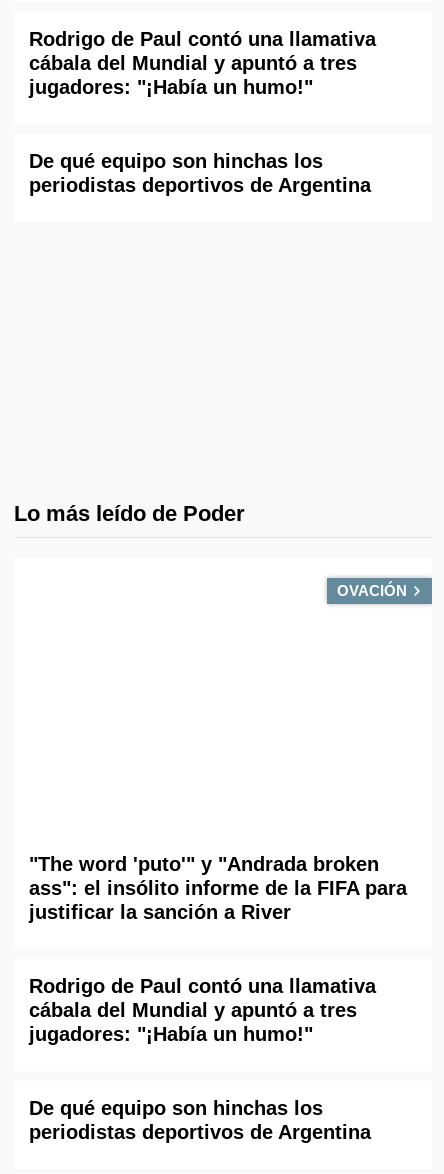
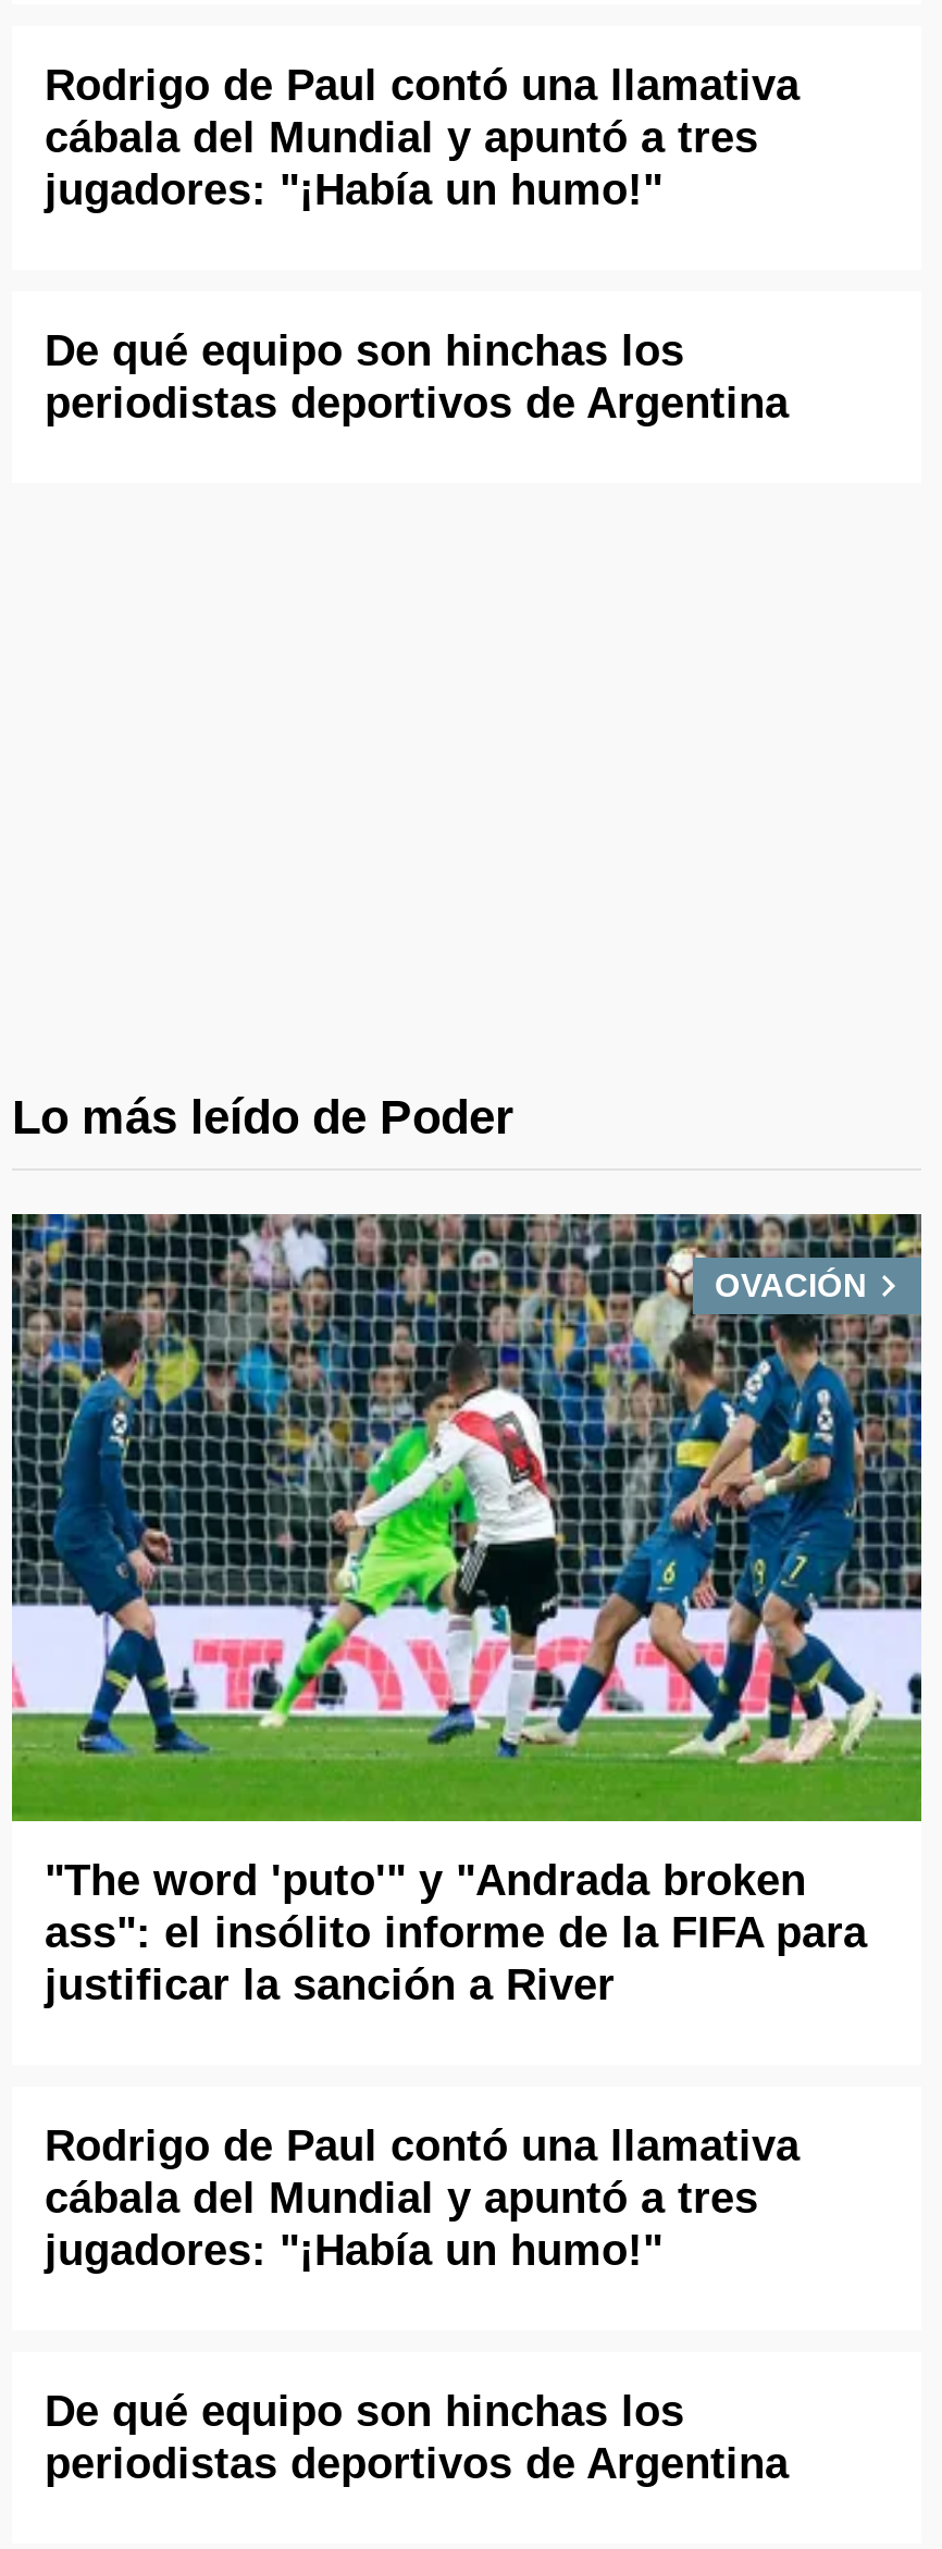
+ [image]
